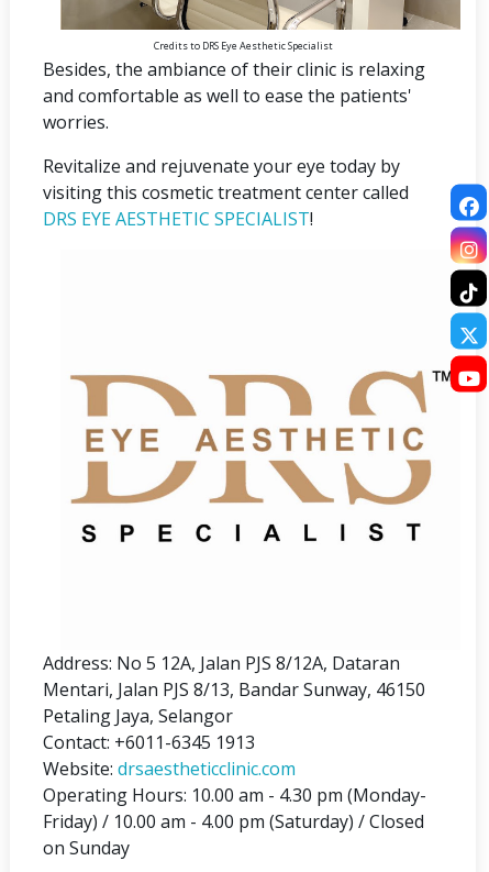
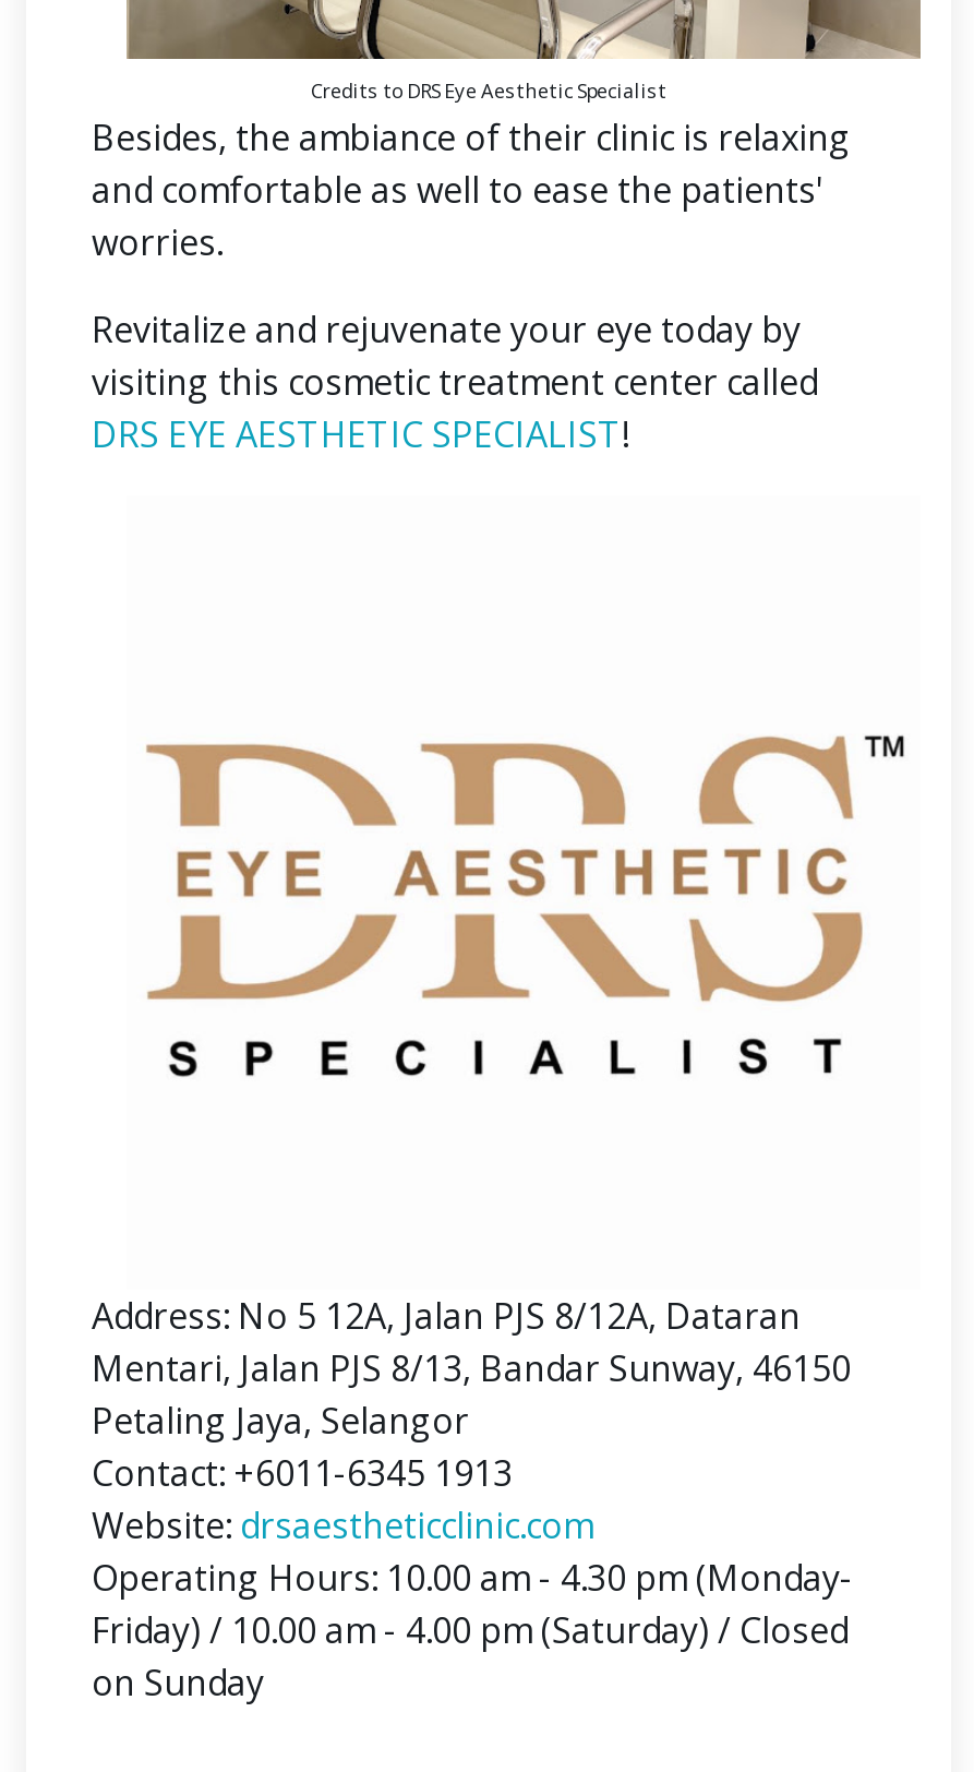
- [image]
